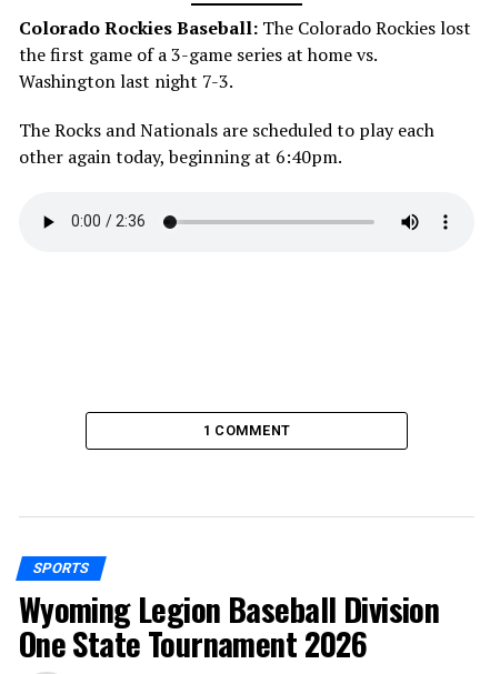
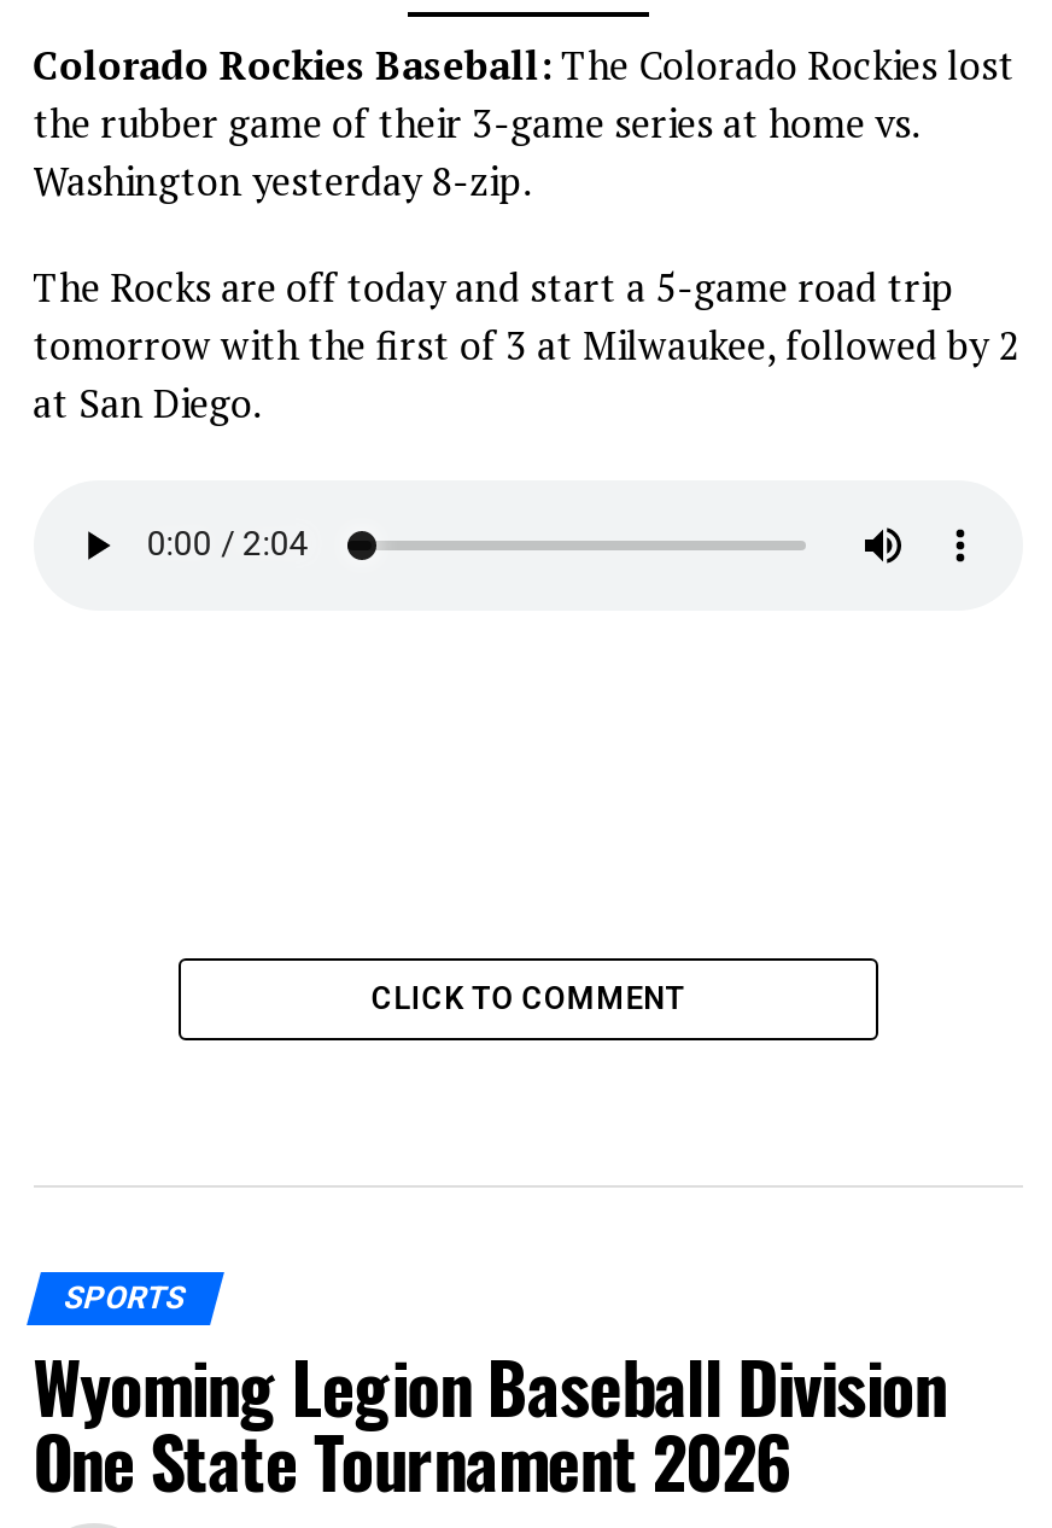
- the first game of a 3-game series at home vs.
- Washington last night 7-3.
+ the rubber game of their 3-game series at home vs.
+ Washington yesterday 8-zip.

- The Rocks and Nationals are scheduled to play each
- other again today, beginning at 6:40pm.
+ The Rocks are off today and start a 5-game road trip
+ tomorrow with the first of 3 at Milwaukee, followed by 2
+ at San Diego.

- 1 COMMENT
+ CLICK TO COMMENT
